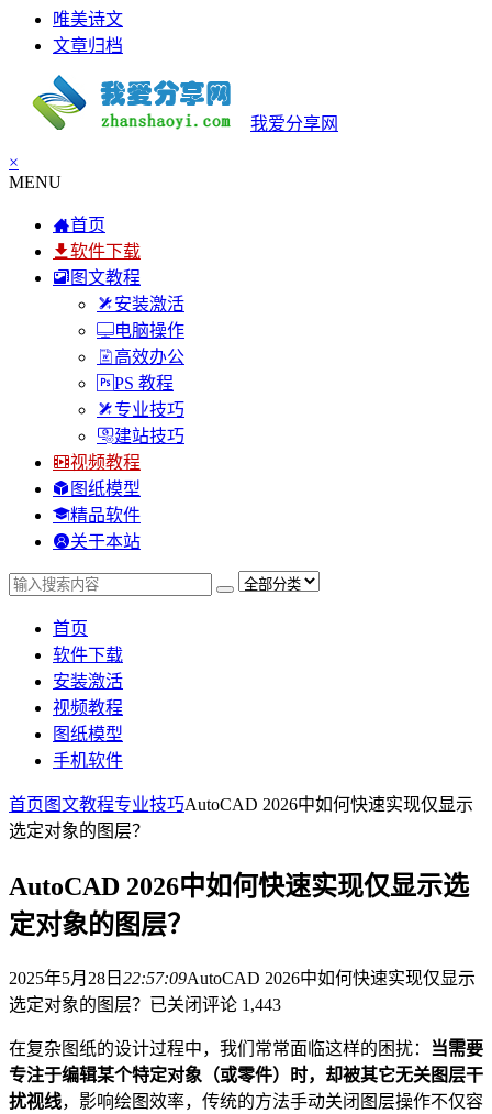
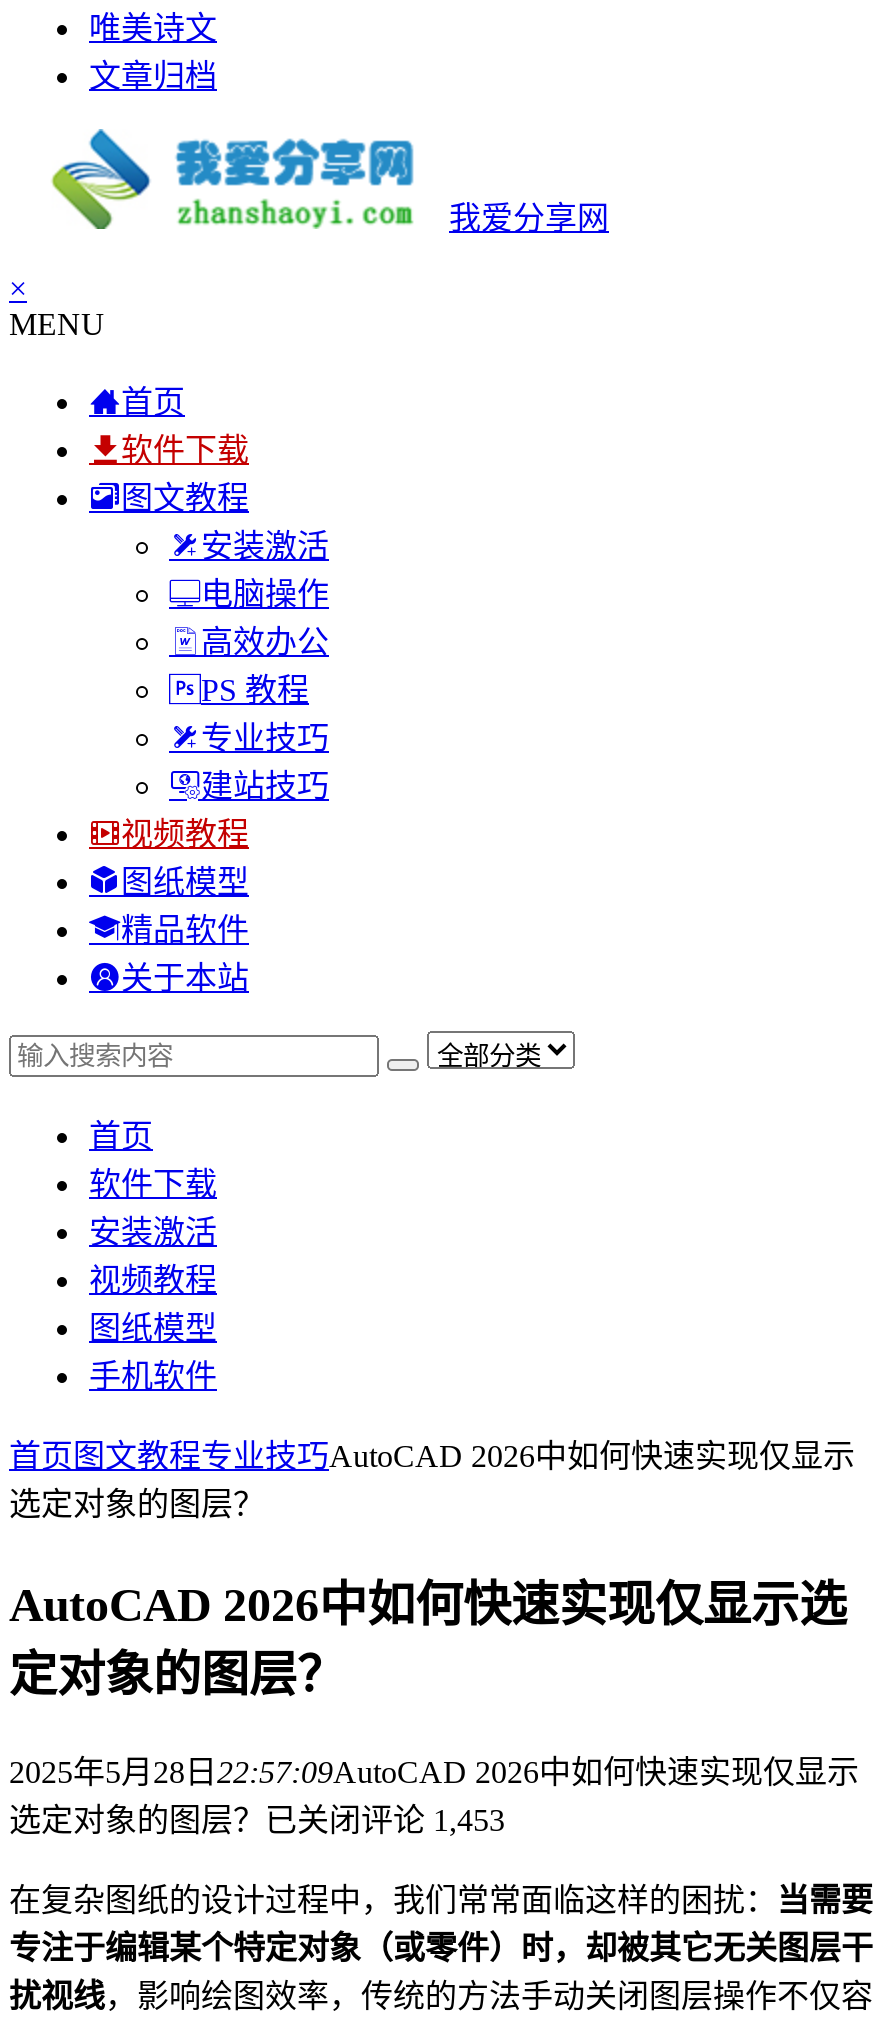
- 选定对象的图层？已关闭评论1,443
+ 选定对象的图层？已关闭评论1,453
